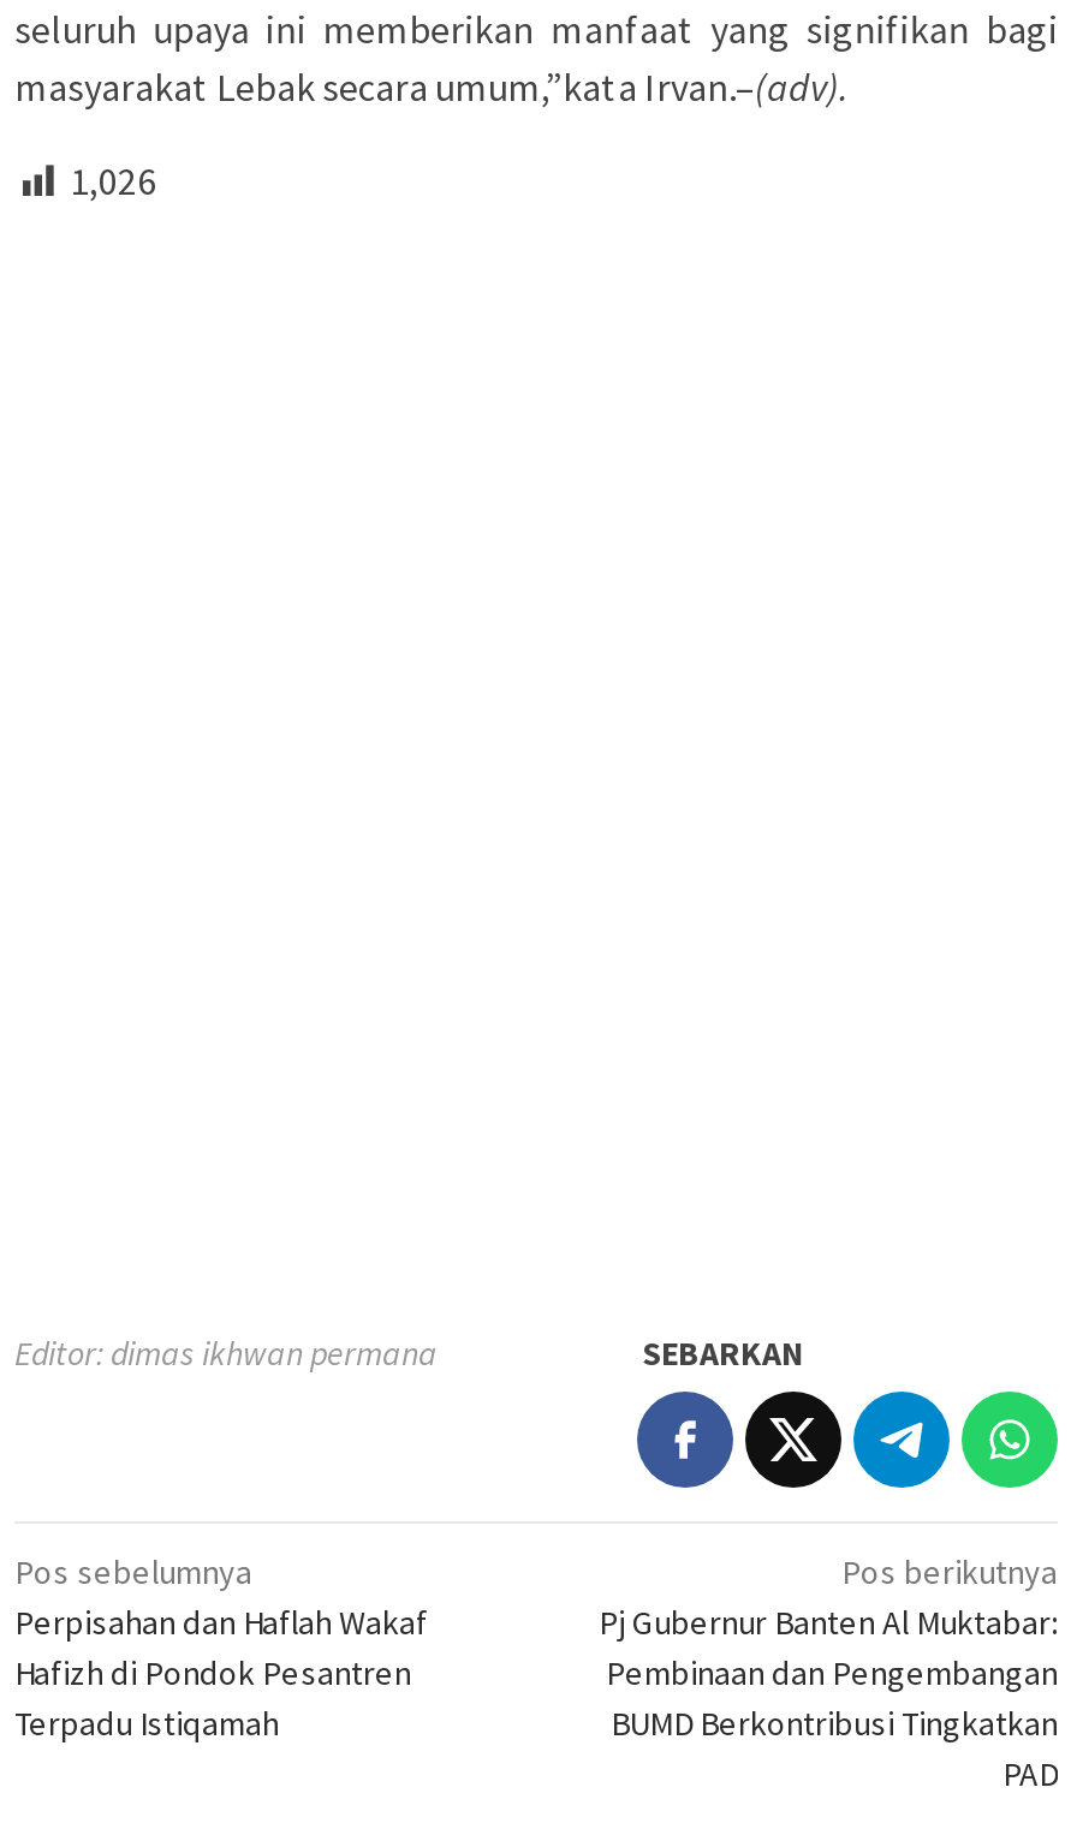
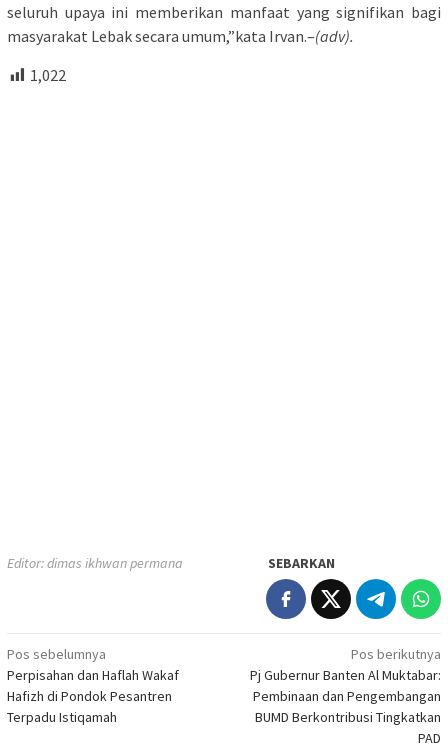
- 1,026
+ 1,022
